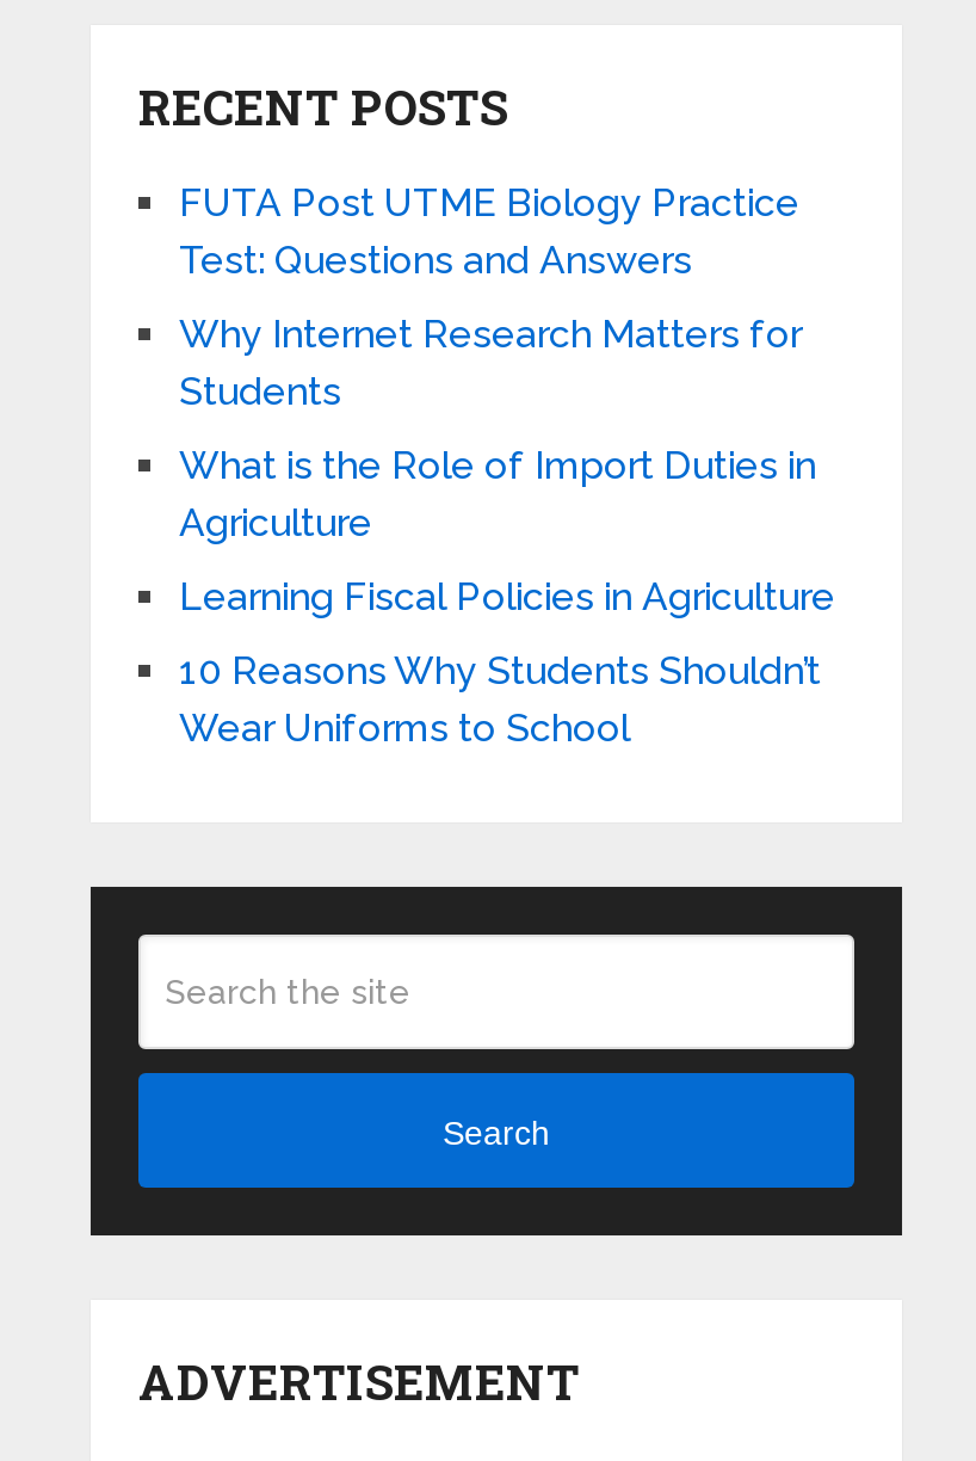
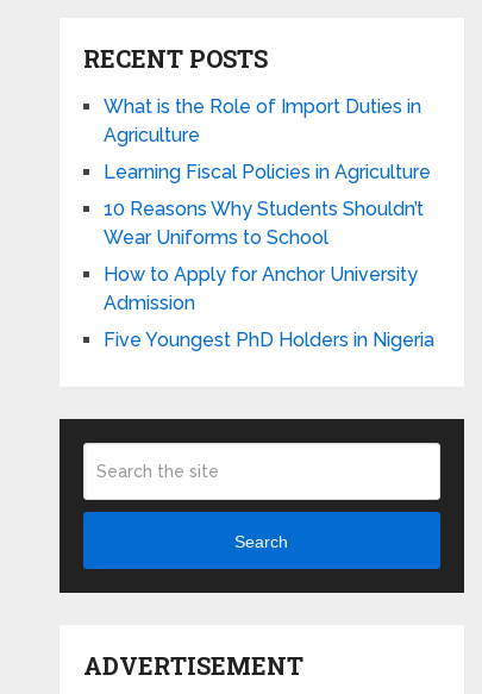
- FUTA Post UTME Biology Practice
- Test: Questions and Answers
- Why Internet Research Matters for
- Students

moved up: What is the Role of Import Duties in | Agriculture | Learning Fiscal Policies in Agriculture | 10 Reasons Why Students Shouldn’t | Wear Uniforms to School

+ How to Apply for Anchor University
+ Admission
+ Five Youngest PhD Holders in Nigeria
